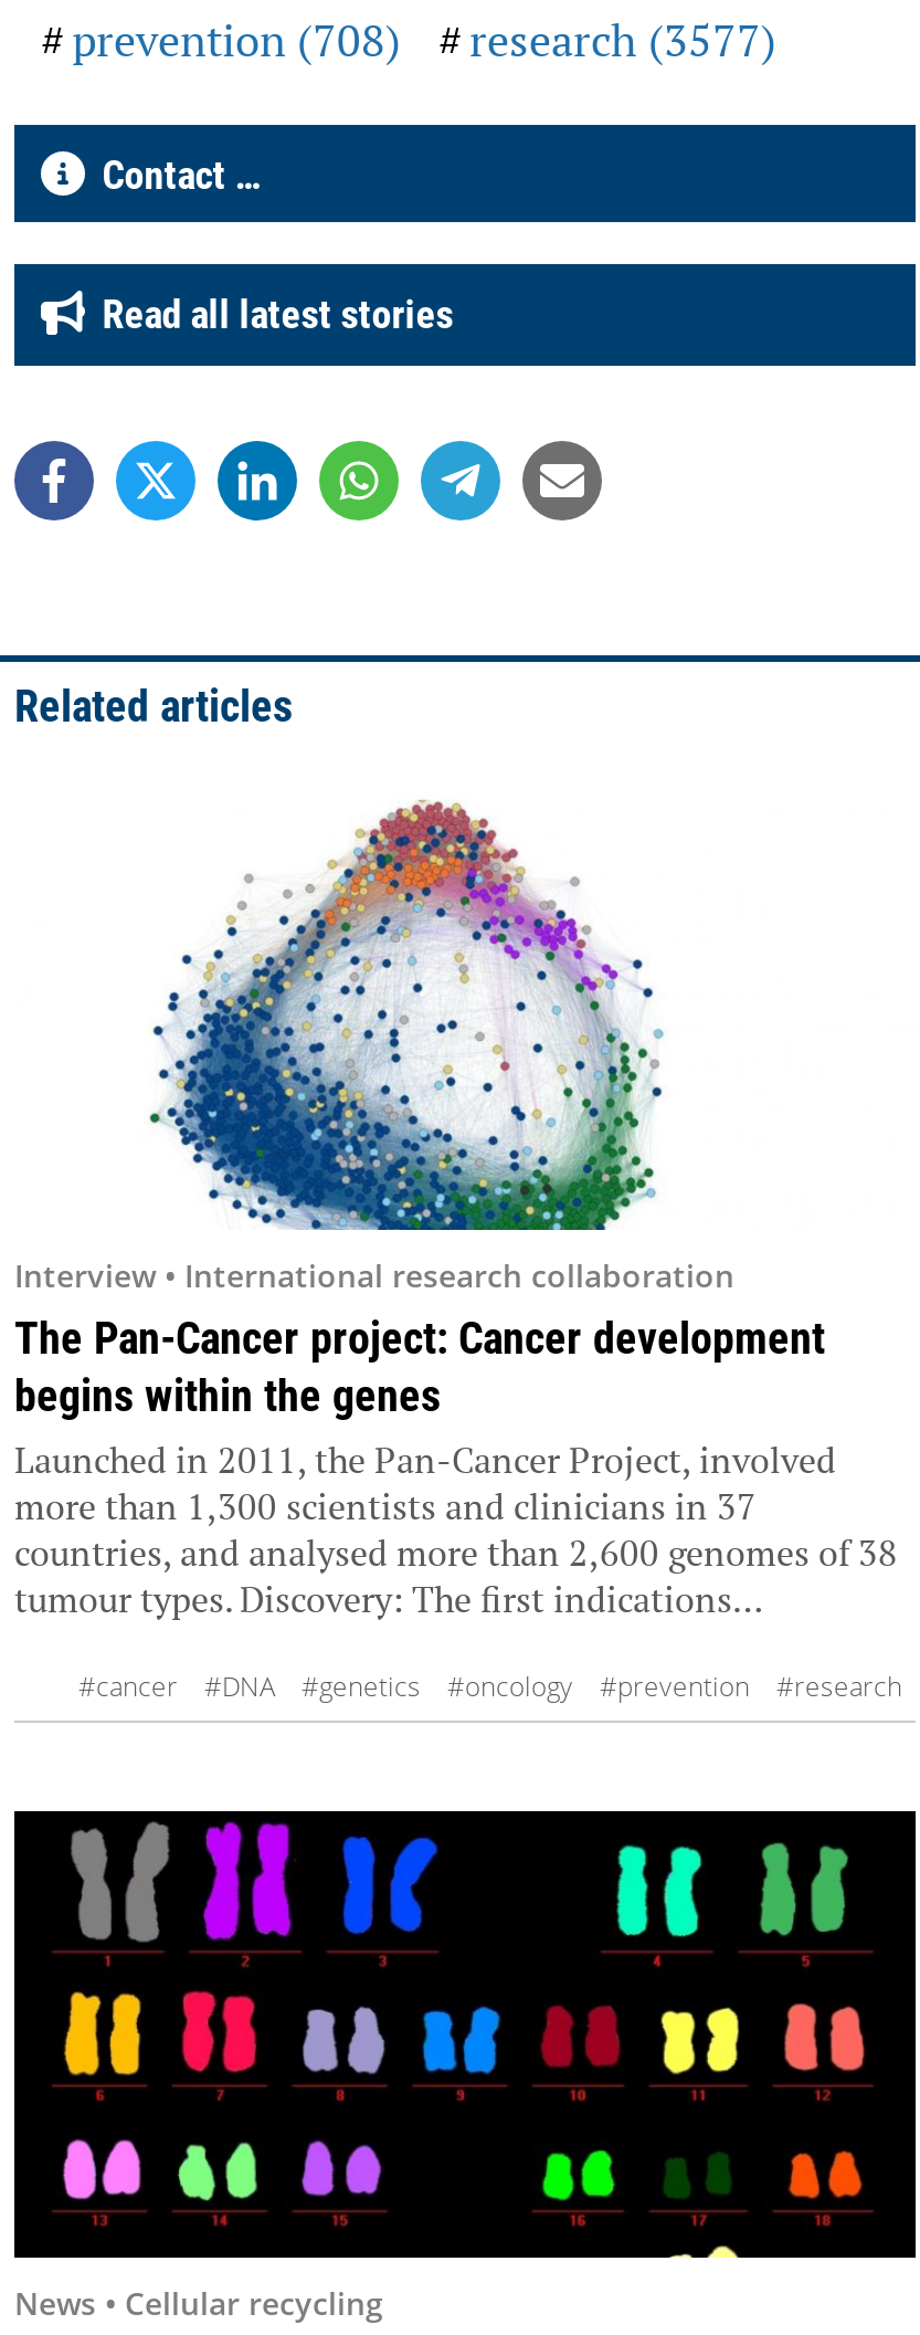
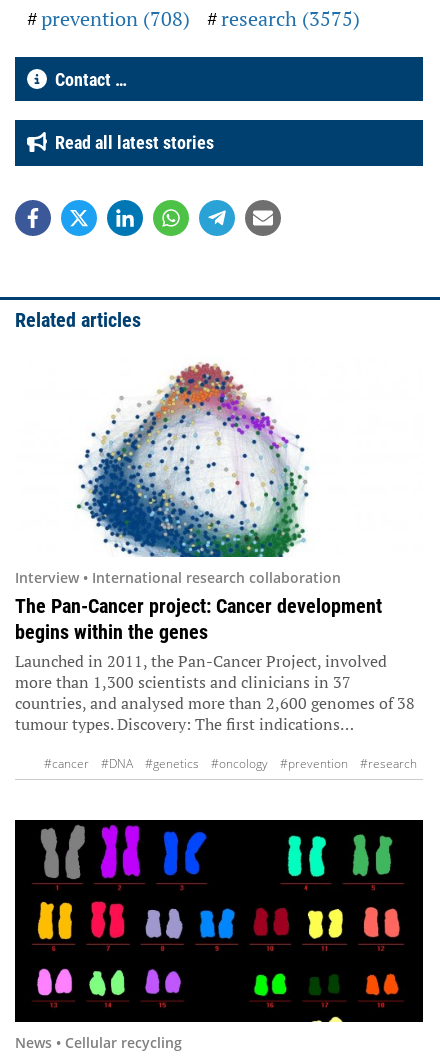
- prevention (708) research (3577)
+ prevention (708) research (3575)
